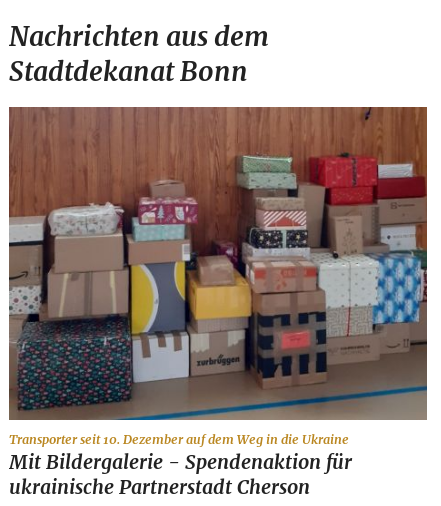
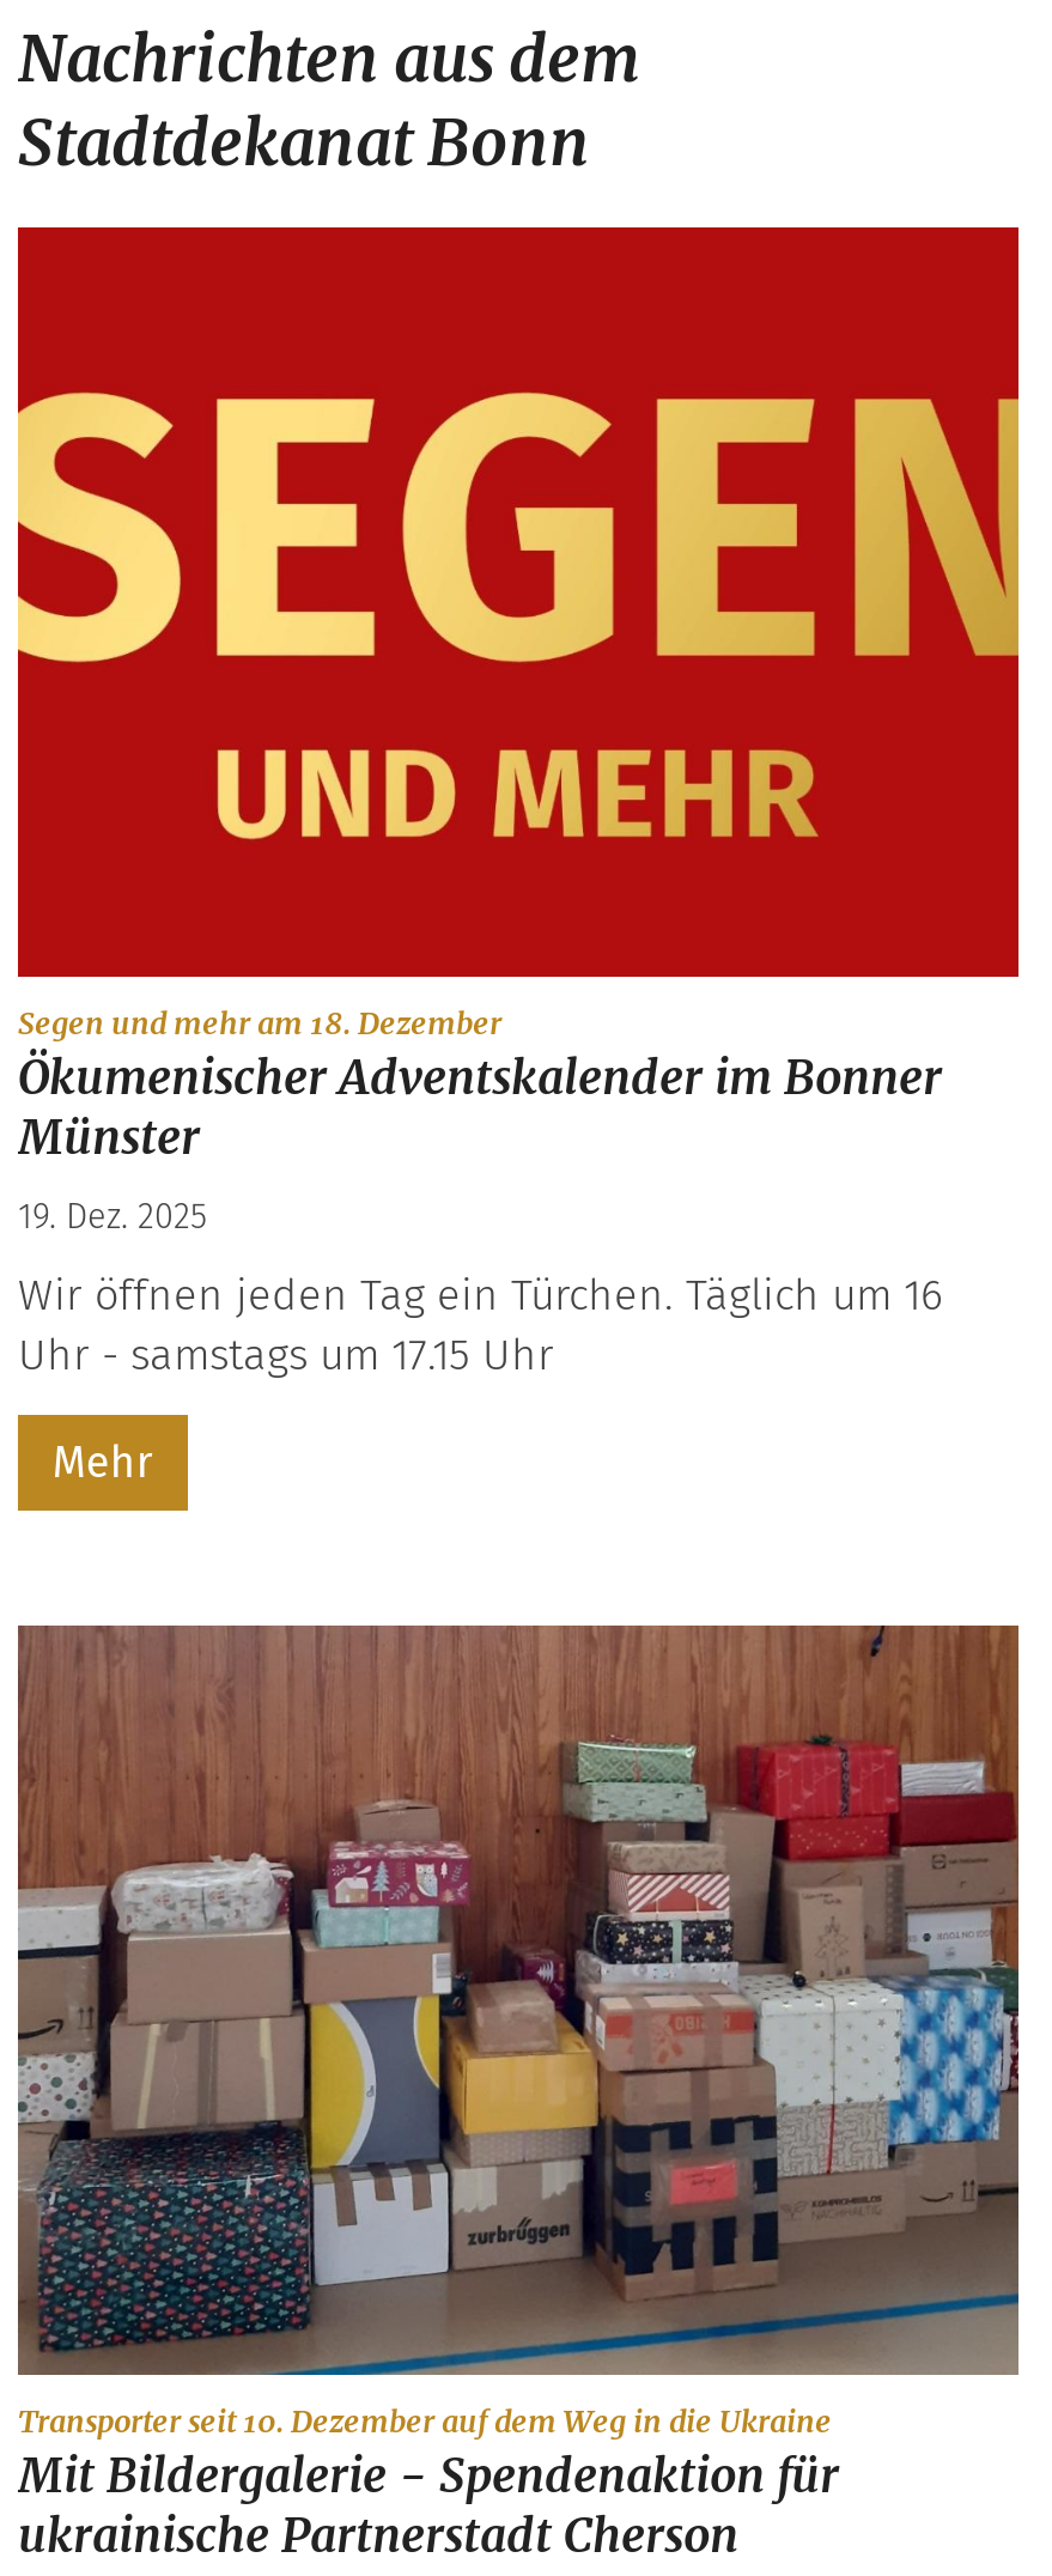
+ [image]
+ Segen und mehr am 18. Dezember:
+ Ökumenischer Adventskalender im Bonner
+ Münster
+ 19. Dez. 2025
+ Wir öffnen jeden Tag ein Türchen. Täglich um 16
+ Uhr - samstags um 17.15 Uhr
+ Mehr
